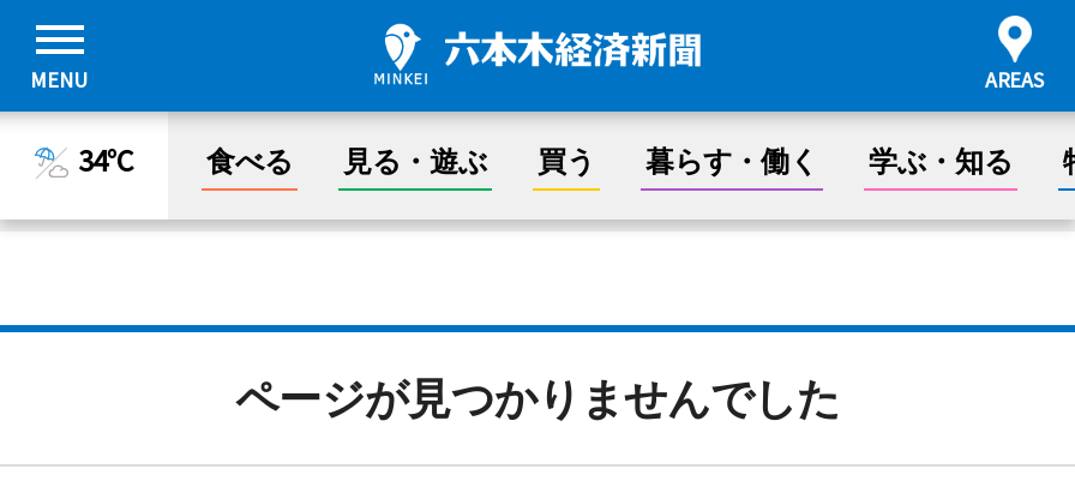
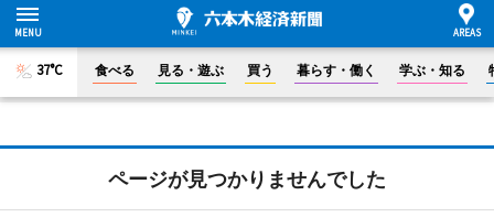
- 34°C
+ 37°C
